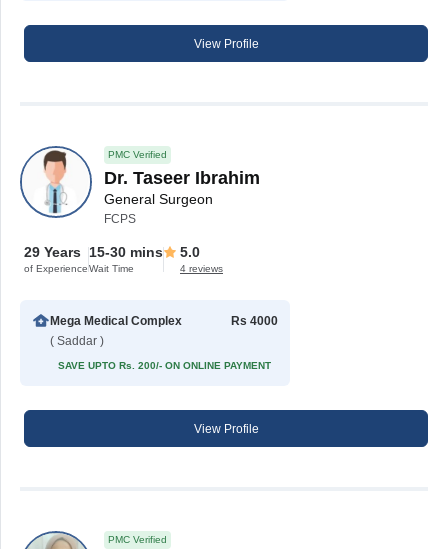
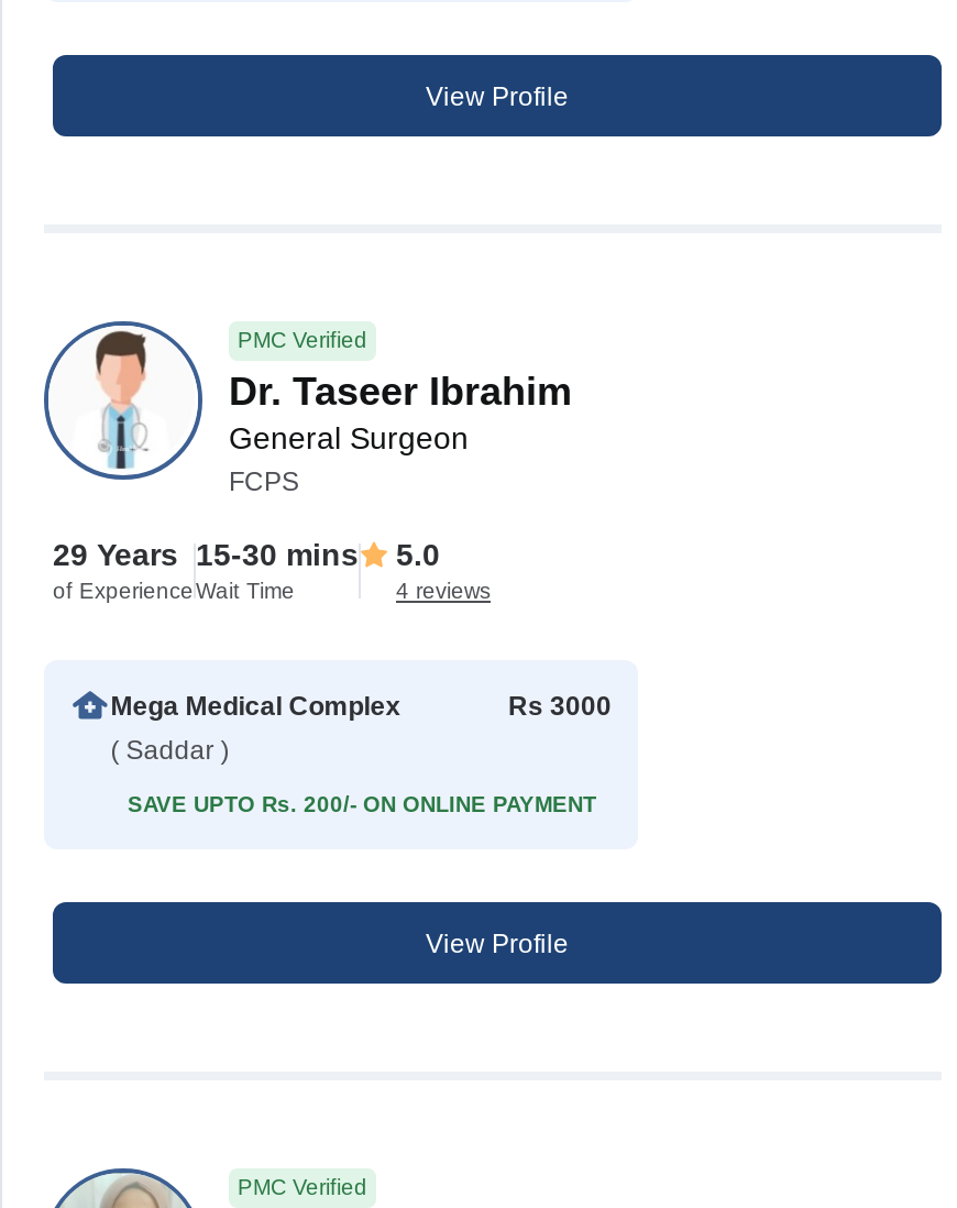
- Rs 4000
+ Rs 3000
